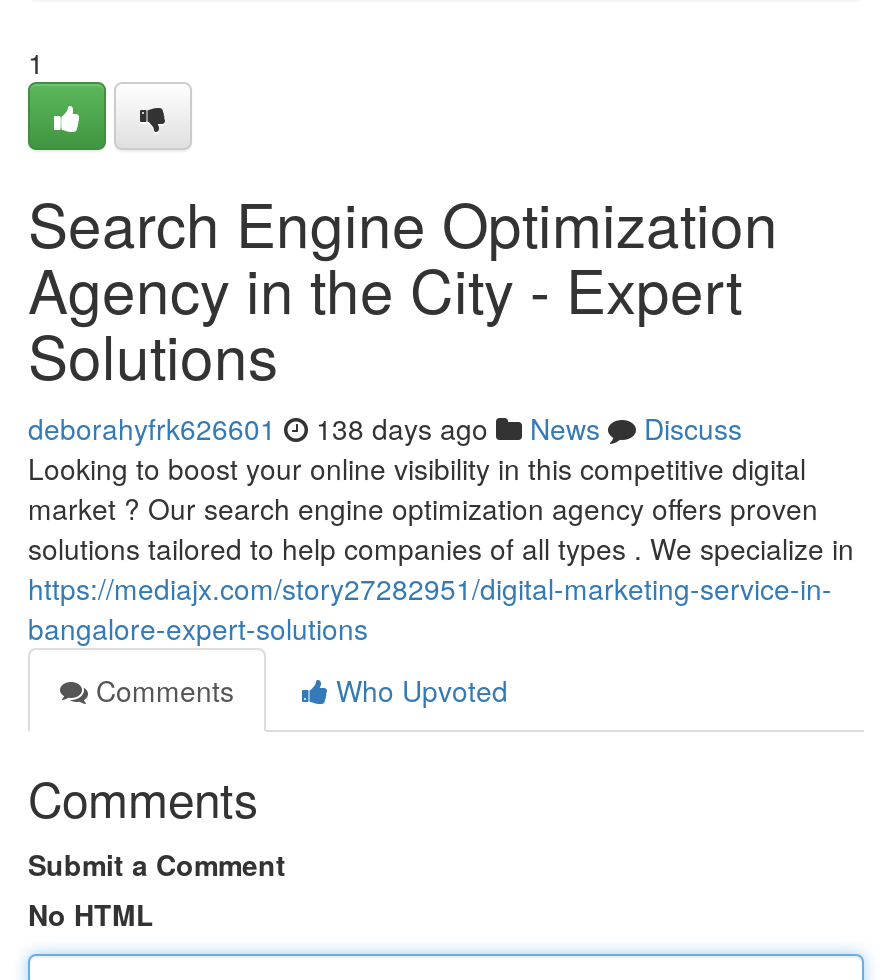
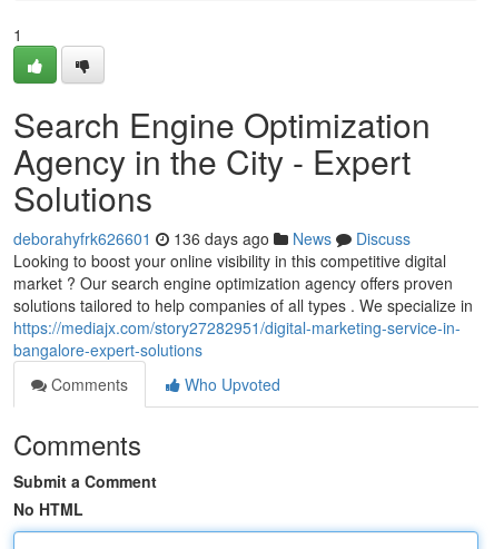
- deborahyfrk626601 138 days ago News Discuss
+ deborahyfrk626601 136 days ago News Discuss
